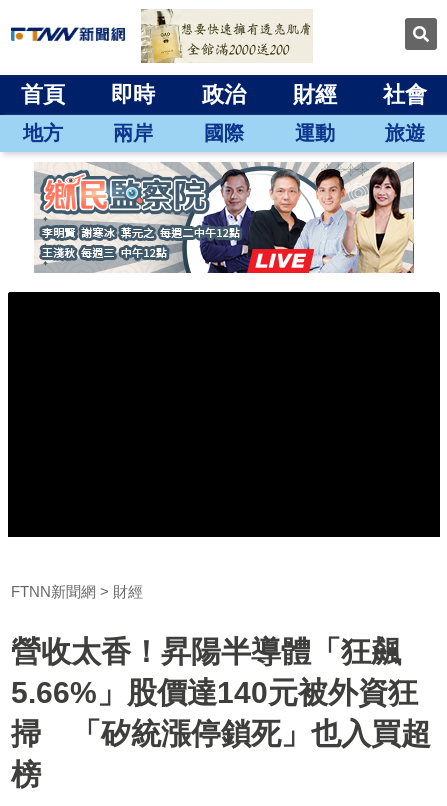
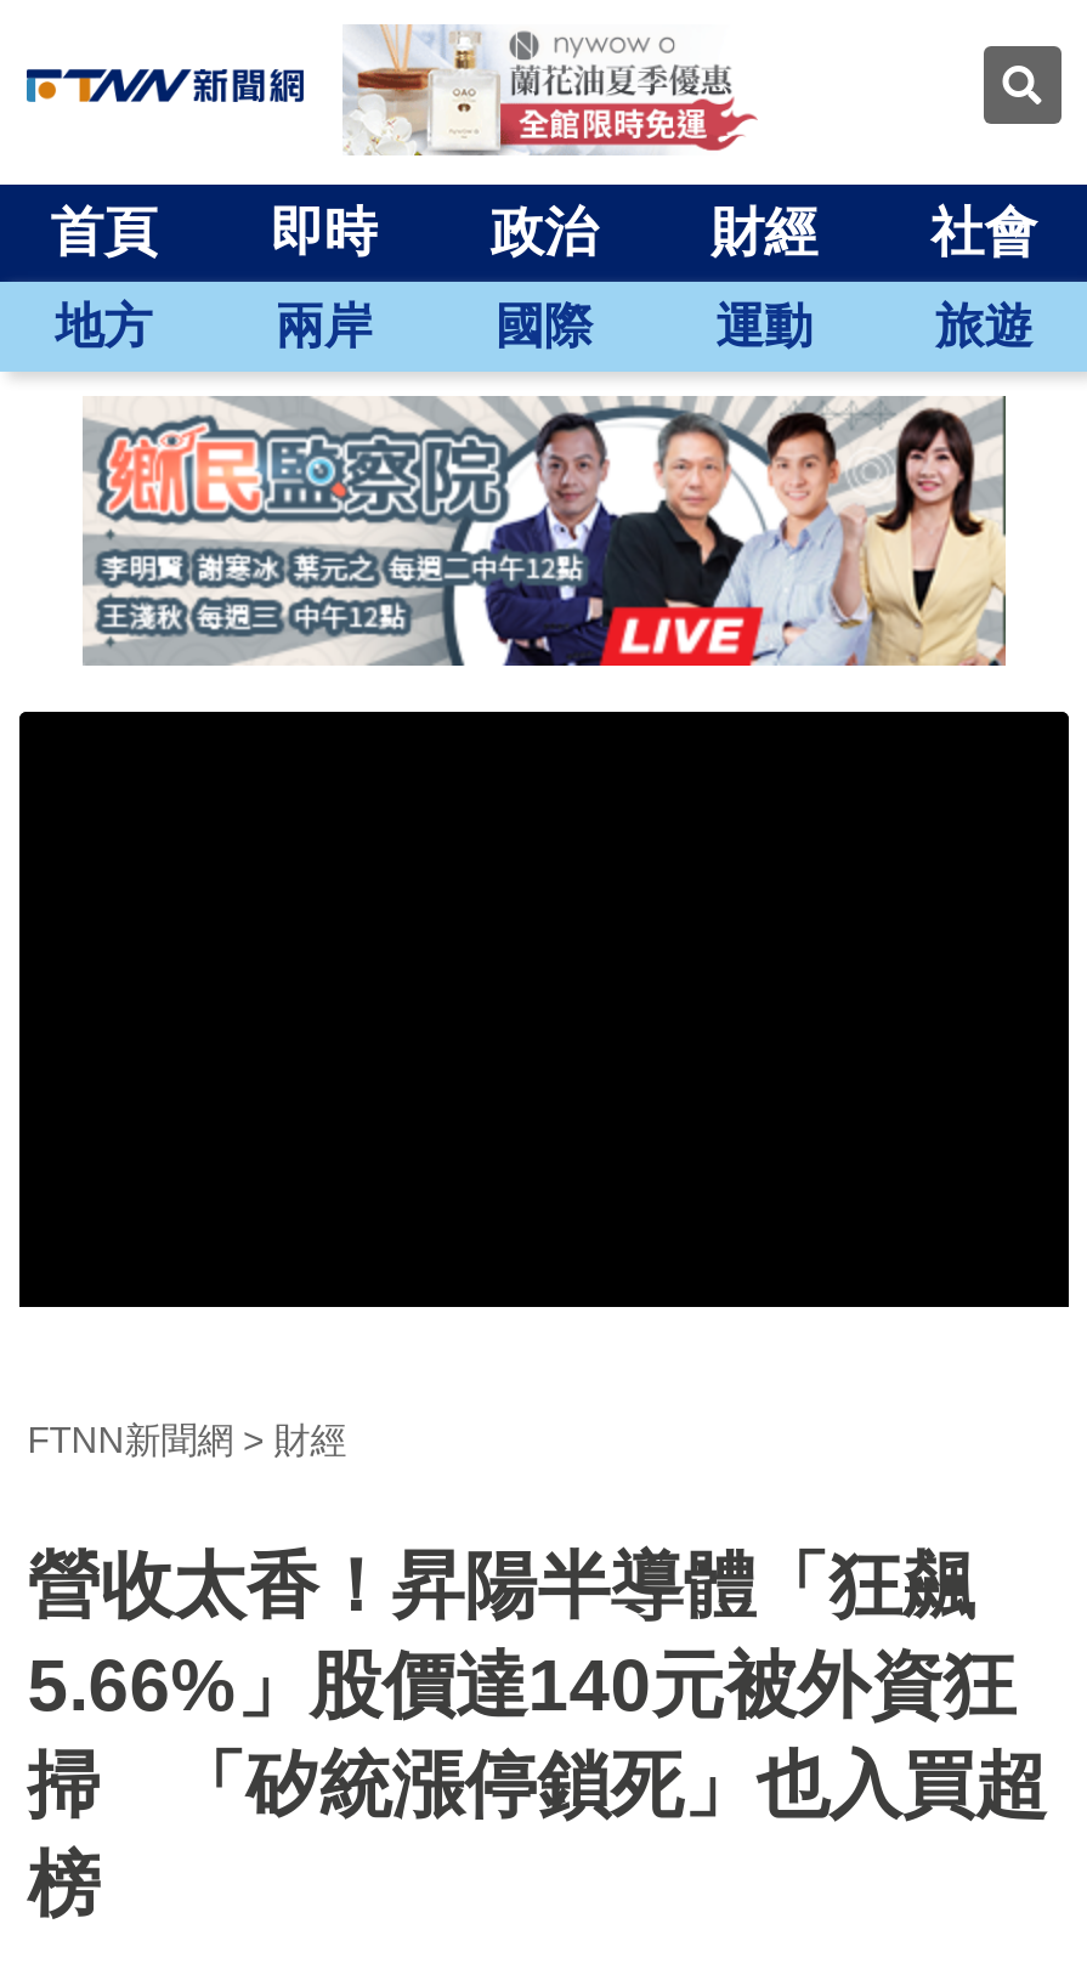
- [image]
+ [image]
